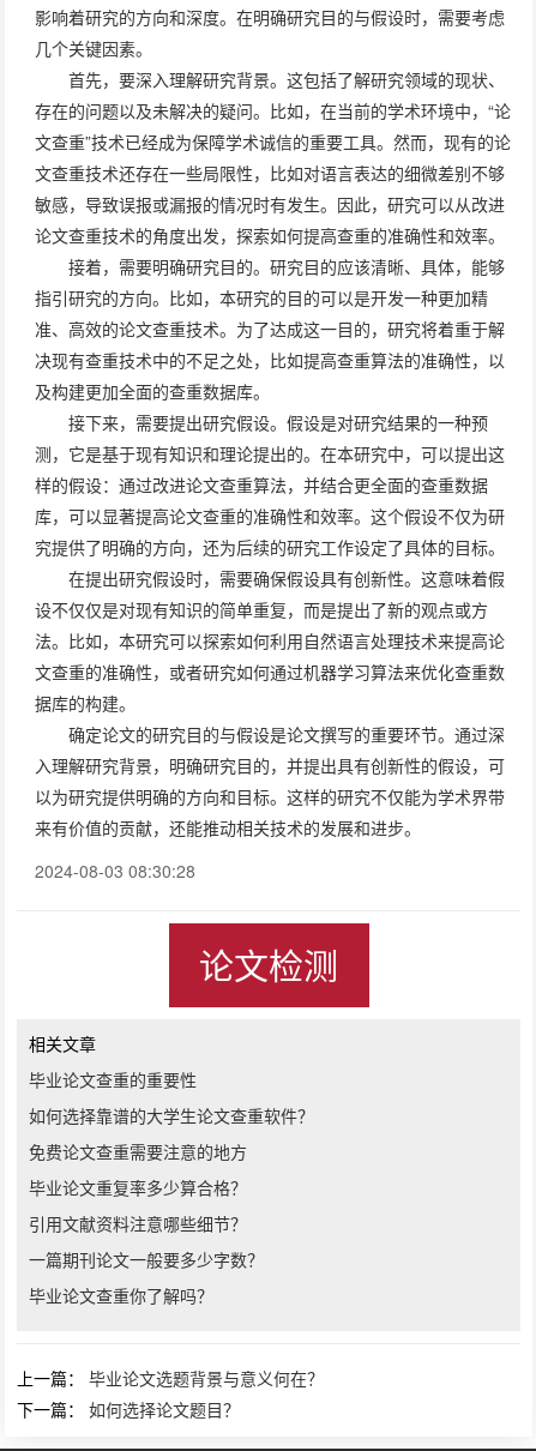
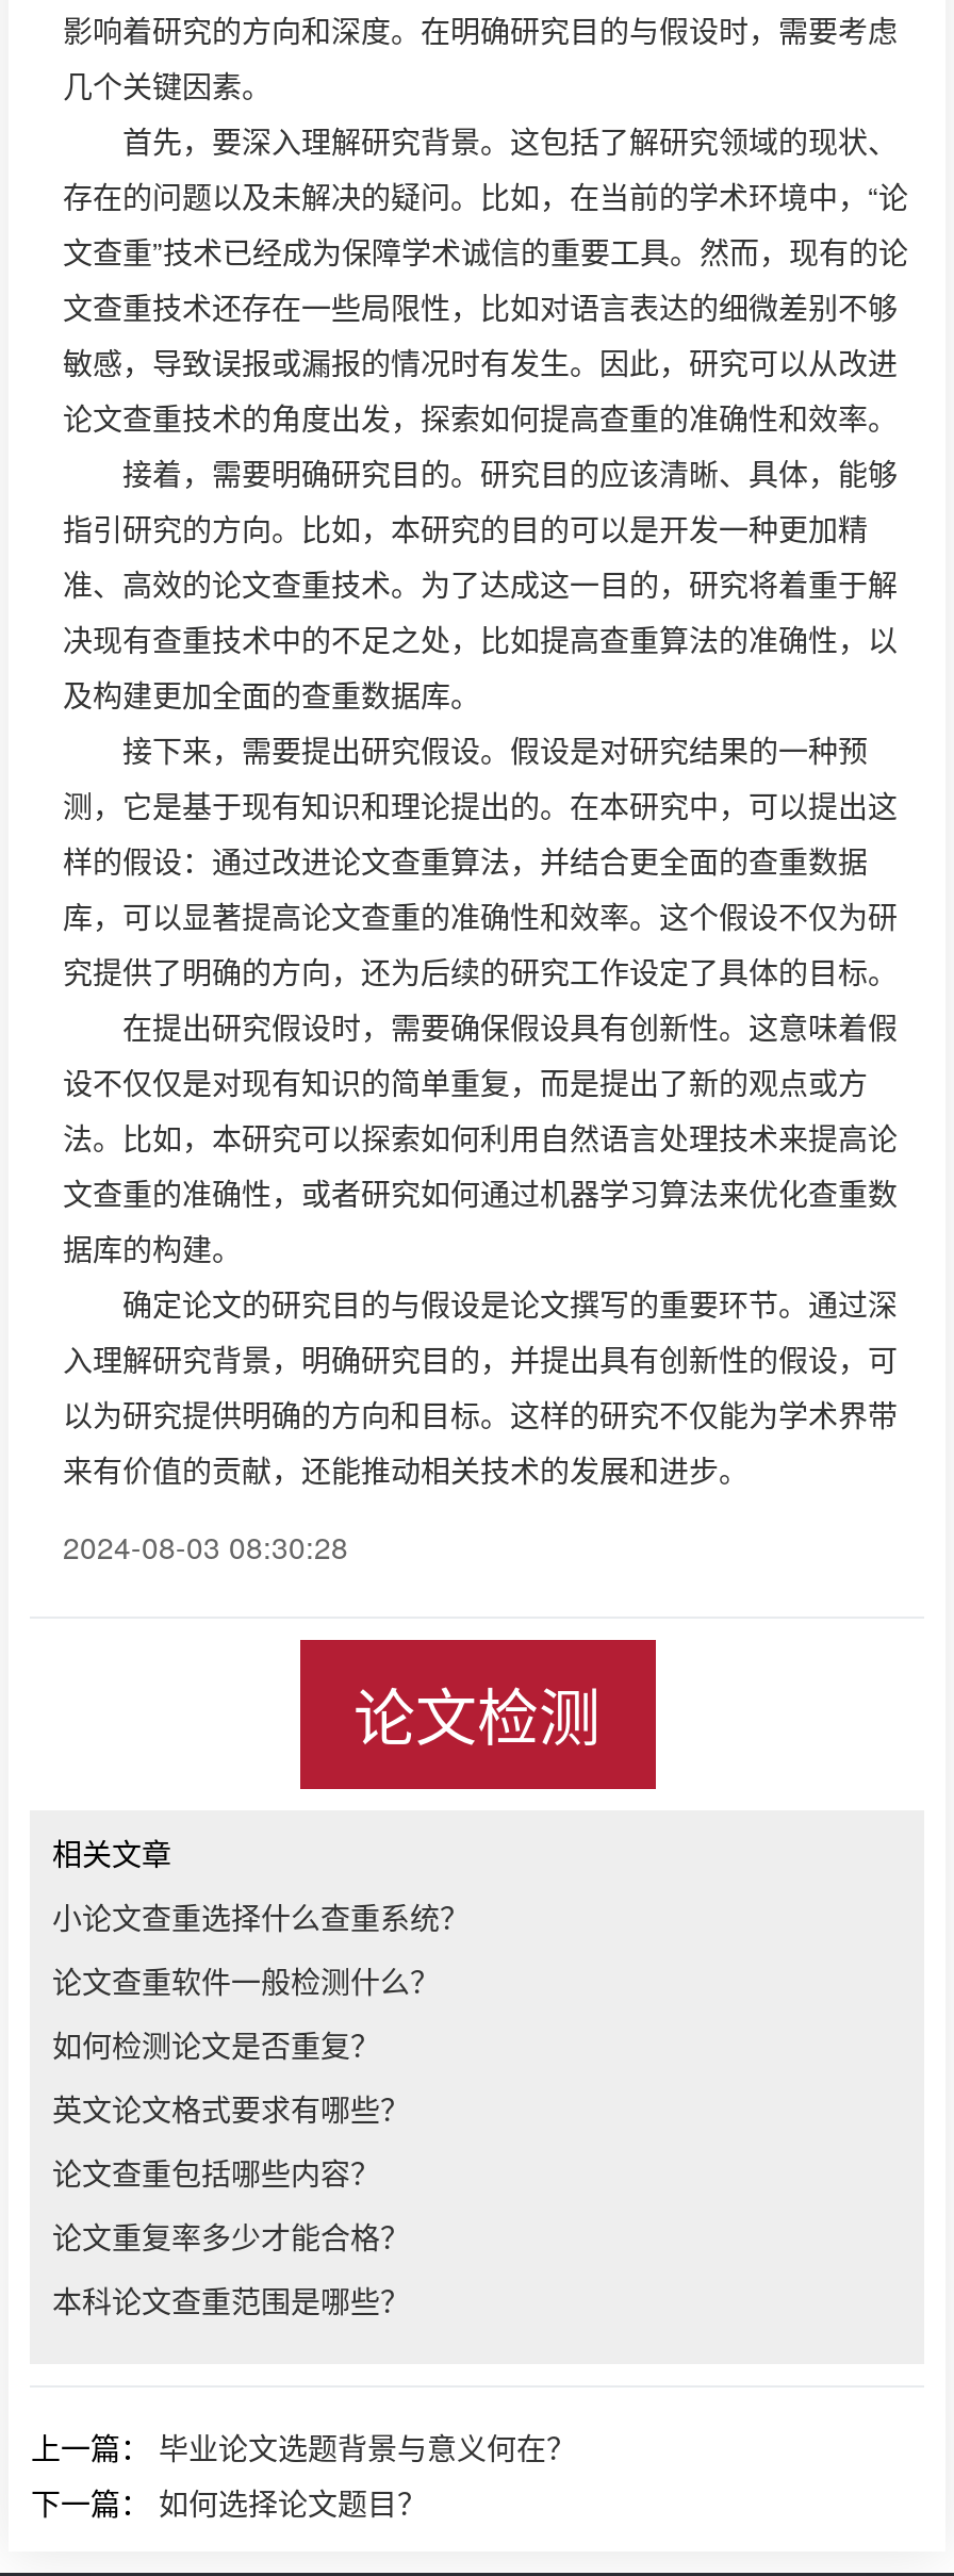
- 毕业论文查重的重要性
+ 小论文查重选择什么查重系统？

- 如何选择靠谱的大学生论文查重软件？
+ 论文查重软件一般检测什么？

- 免费论文查重需要注意的地方
+ 如何检测论文是否重复？

- 毕业论文重复率多少算合格？
+ 英文论文格式要求有哪些？

- 引用文献资料注意哪些细节？
+ 论文查重包括哪些内容？

- 一篇期刊论文一般要多少字数？
+ 论文重复率多少才能合格？

- 毕业论文查重你了解吗？
+ 本科论文查重范围是哪些？
